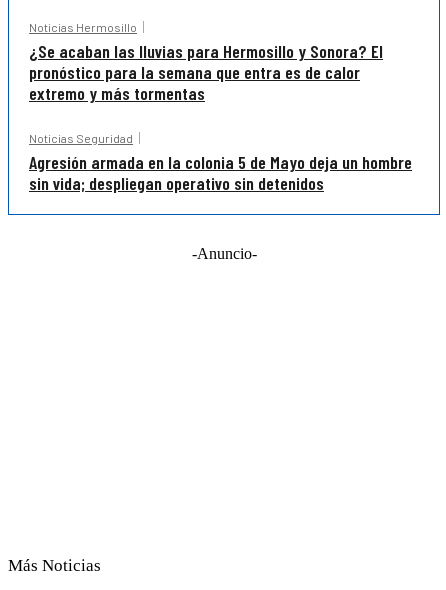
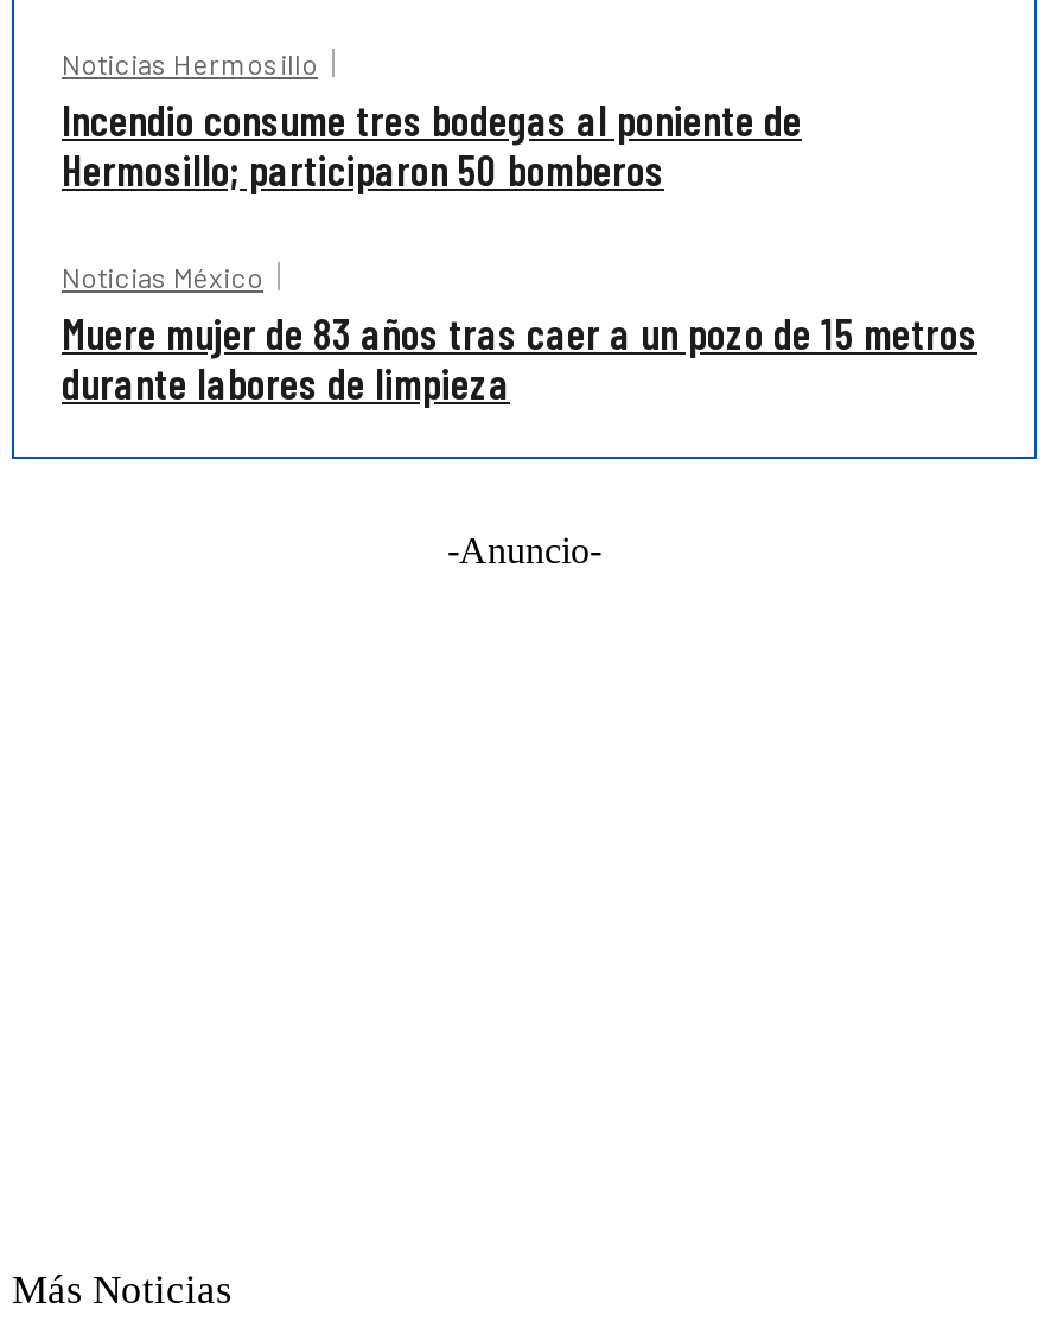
- ¿Se acaban las lluvias para Hermosillo y Sonora? El
- pronóstico para la semana que entra es de calor
- extremo y más tormentas
+ Incendio consume tres bodegas al poniente de
+ Hermosillo; participaron 50 bomberos

- Noticias Seguridad
- Agresión armada en la colonia 5 de Mayo deja un hombre
- sin vida; despliegan operativo sin detenidos
+ Noticias México
+ Muere mujer de 83 años tras caer a un pozo de 15 metros
+ durante labores de limpieza
